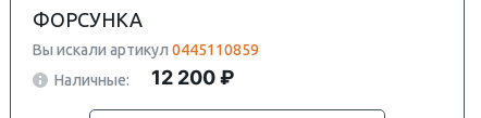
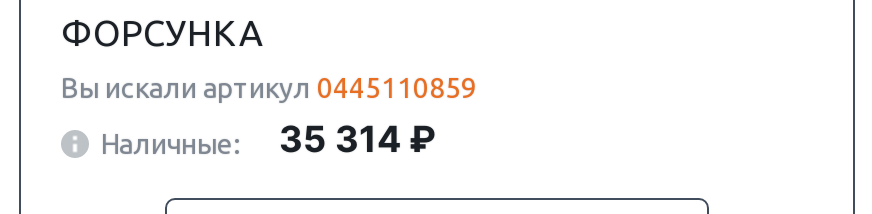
- Наличные: 12 200 ₽
+ Наличные: 35 314 ₽
